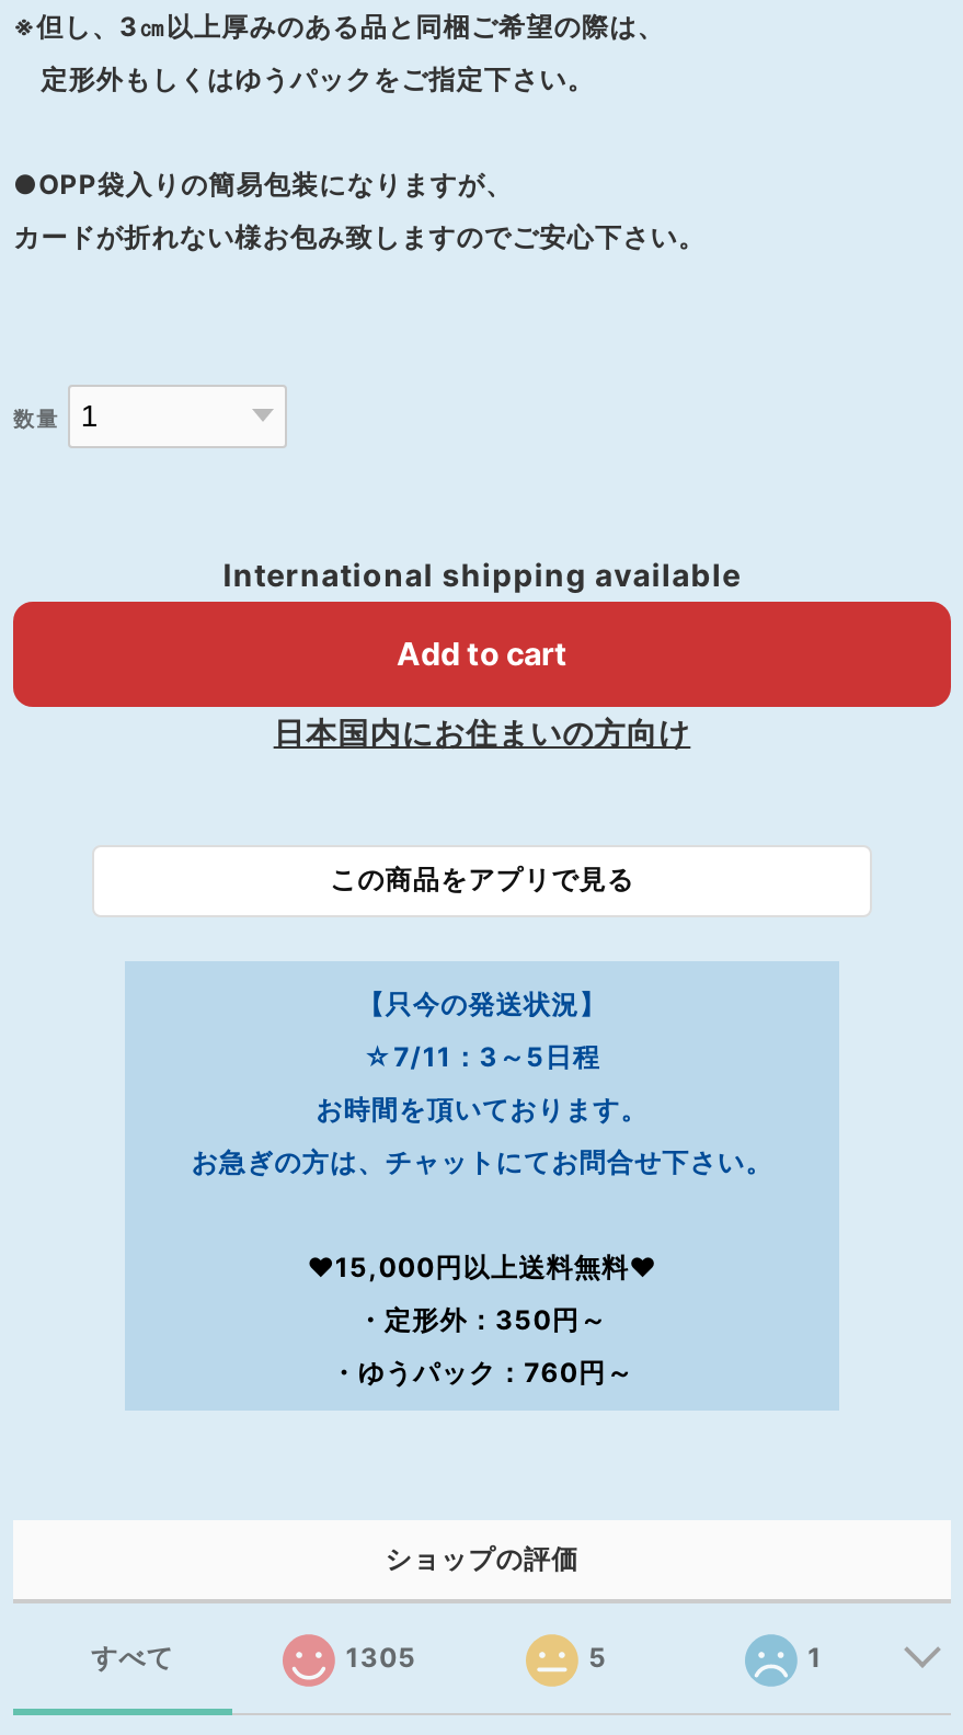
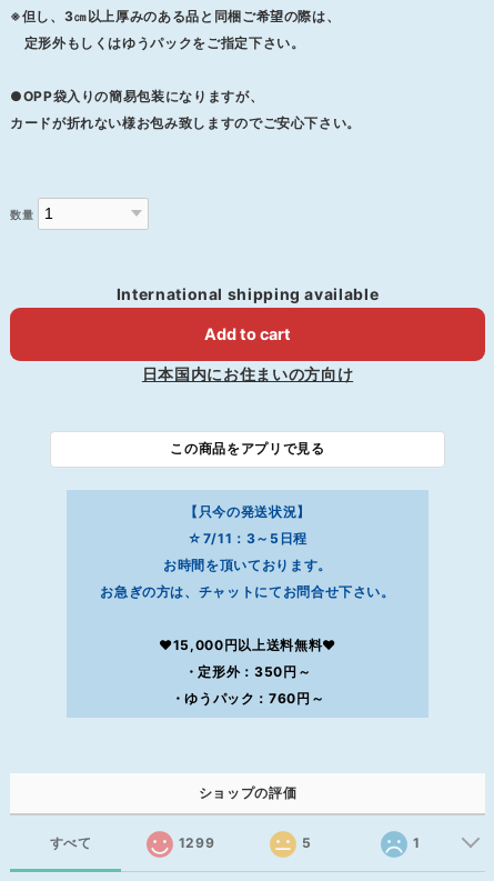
- 1305
+ 1299
